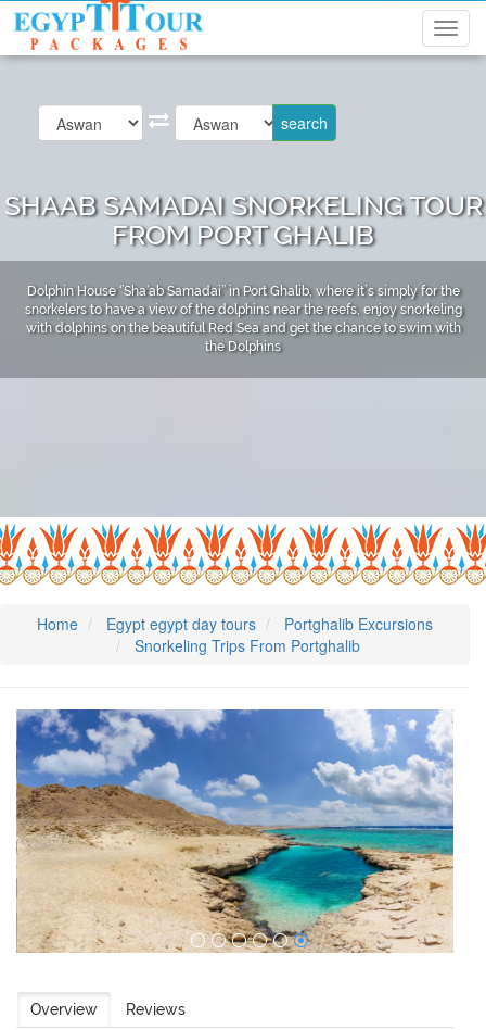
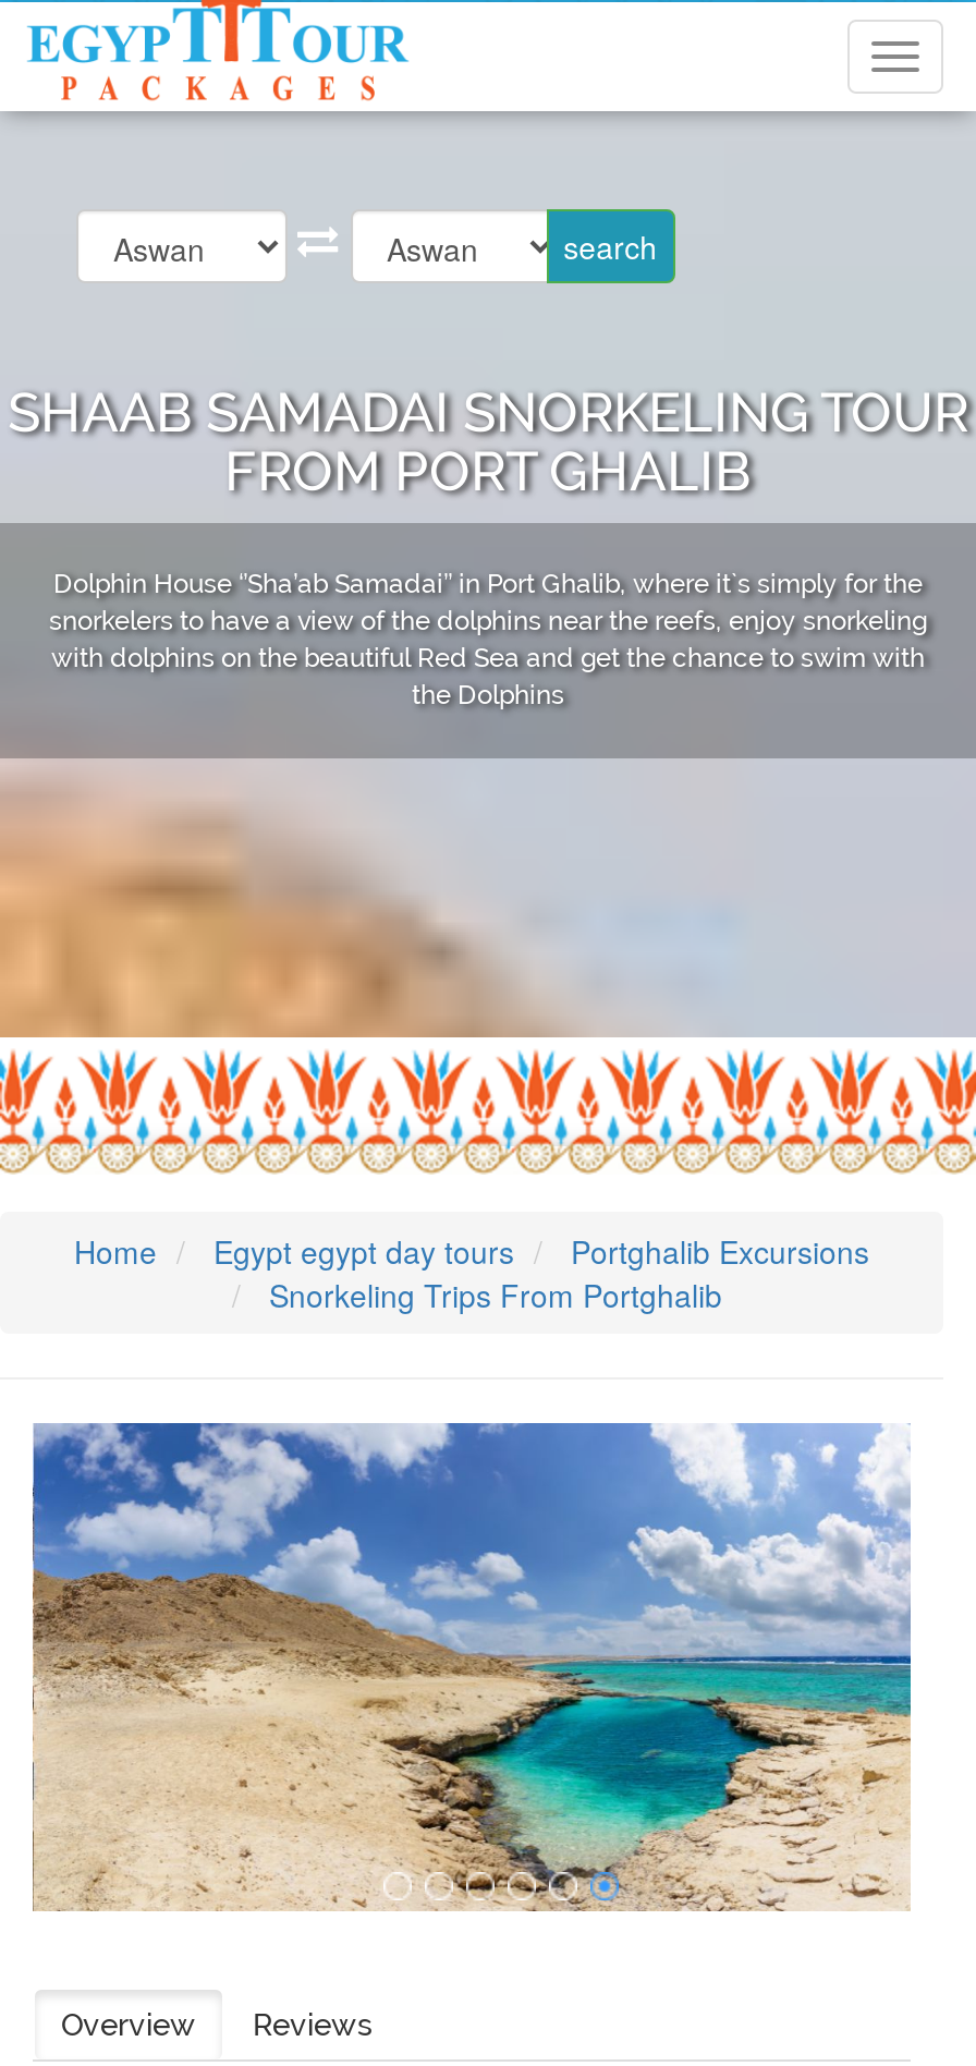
+ [image]
